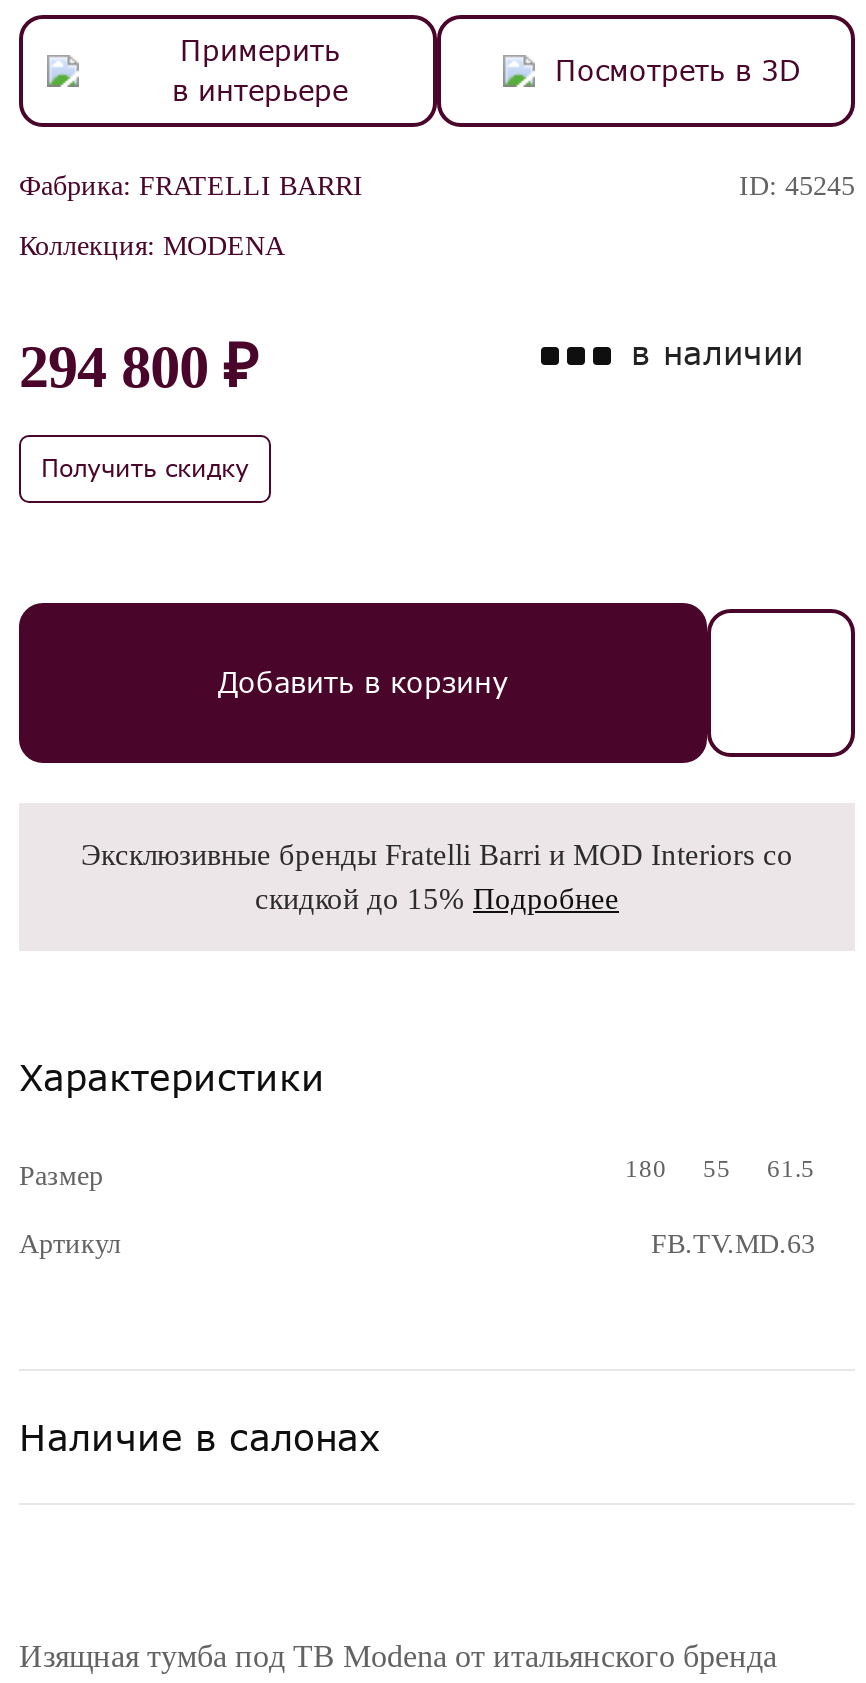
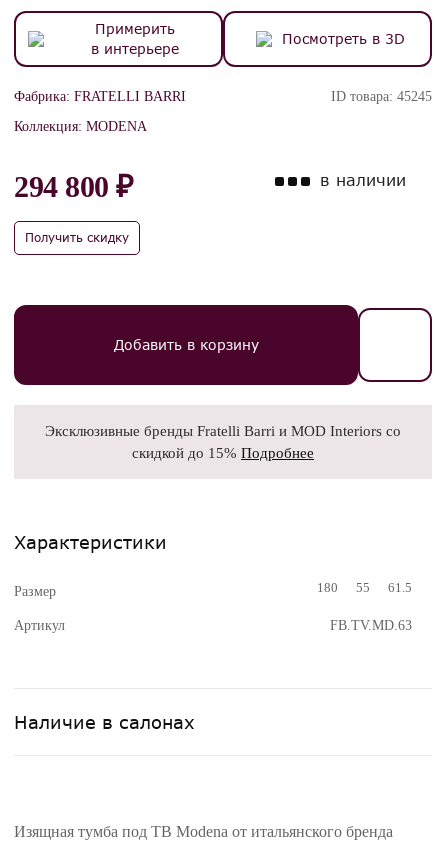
- ID: 45245
+ ID товара: 45245
